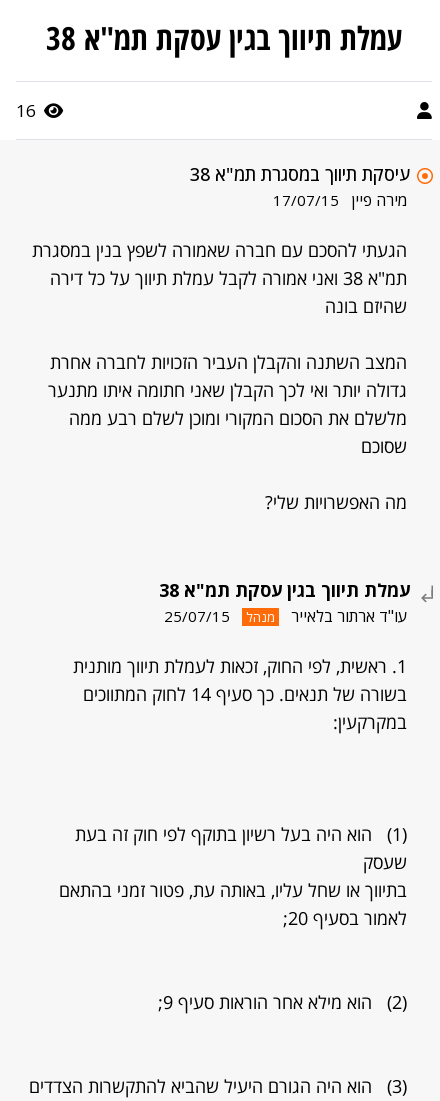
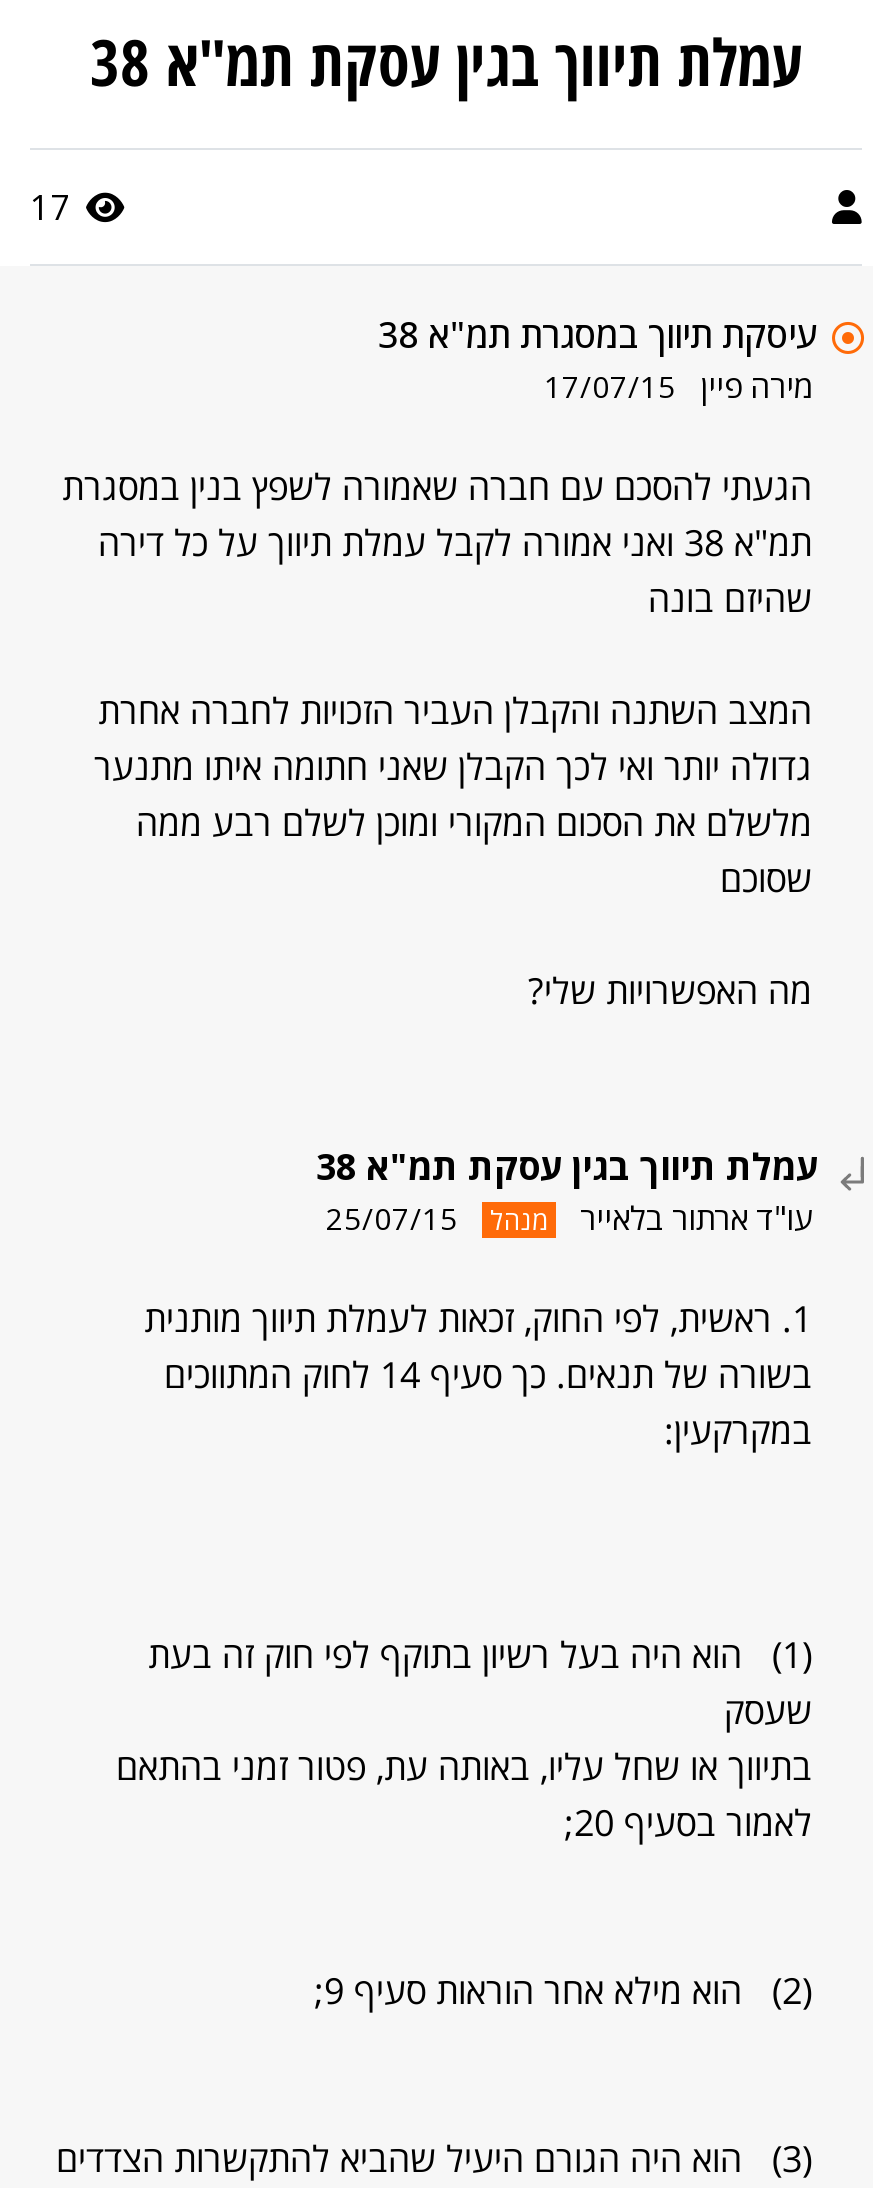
- 16
+ 17
